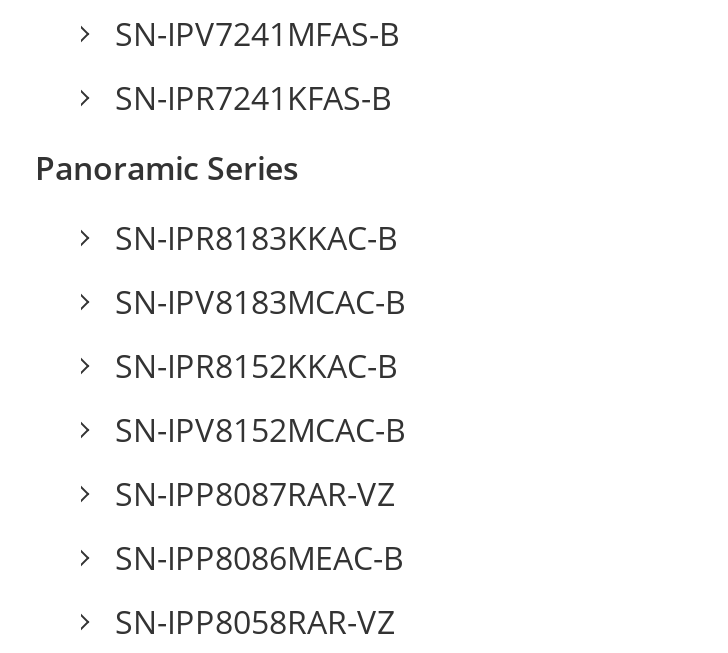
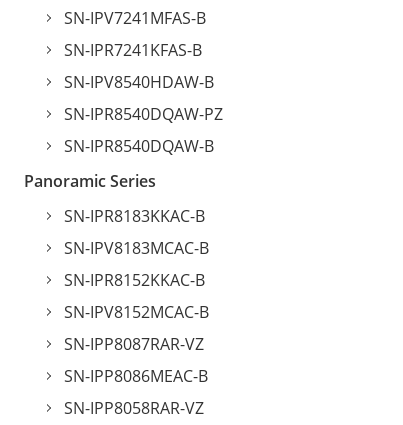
+ SN-IPV8540HDAW-B
+ SN-IPR8540DQAW-PZ
+ SN-IPR8540DQAW-B
